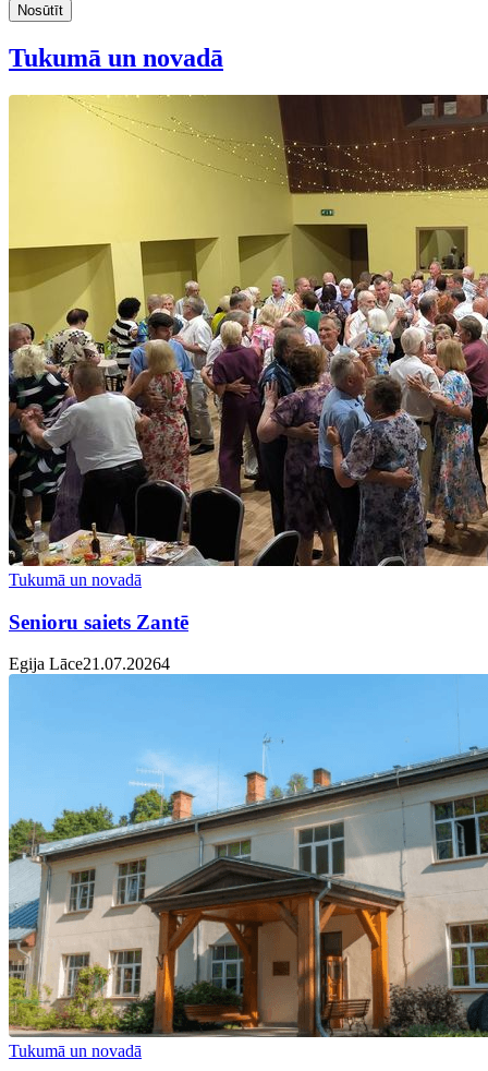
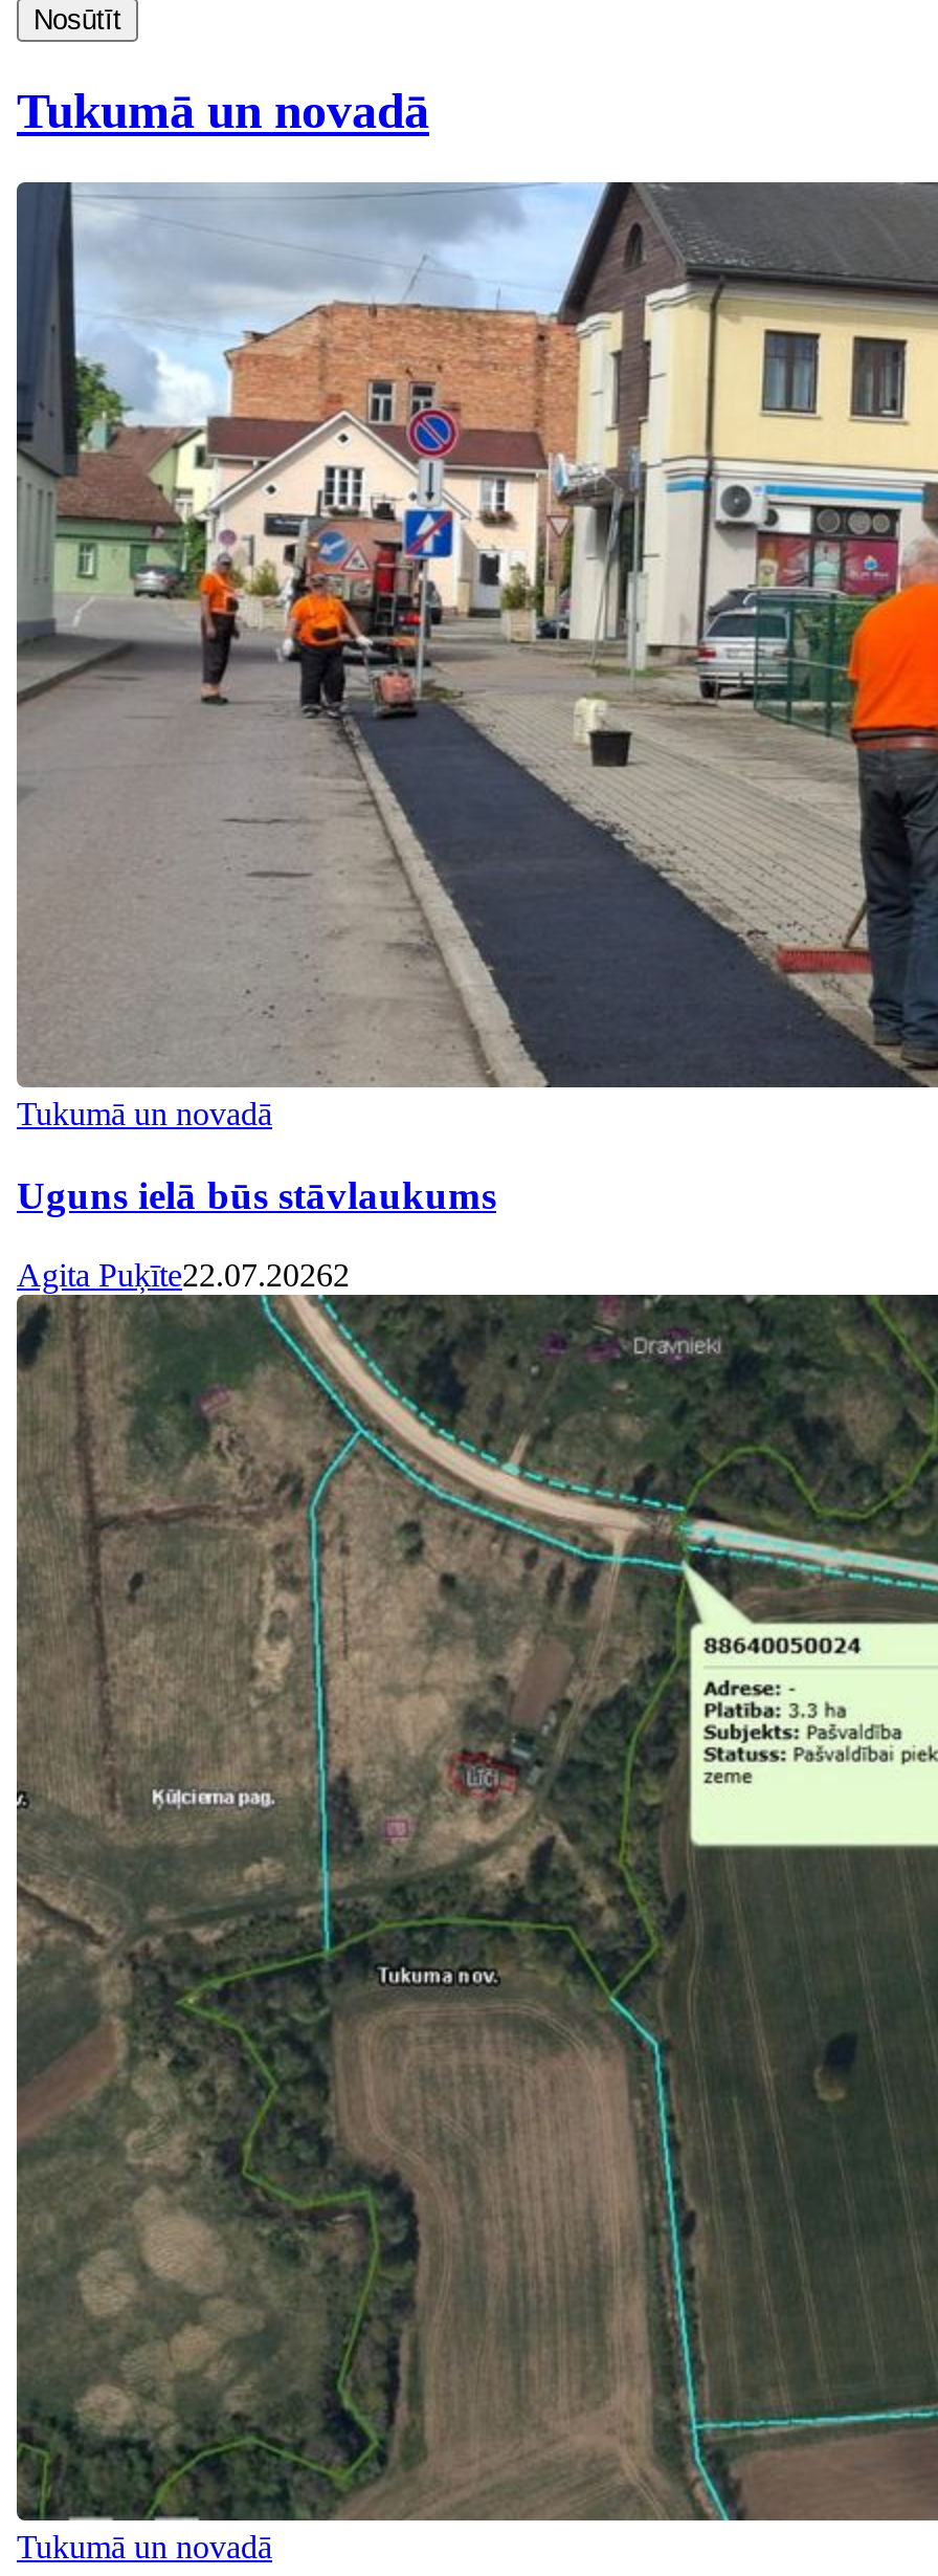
- [image]
- Senioru saiets Zantē
+ [image]
+ Uguns ielā būs stāvlaukums

- [image]
- Egija Lāce21.07.20264
+ [image]
+ Agita Puķīte22.07.20262
